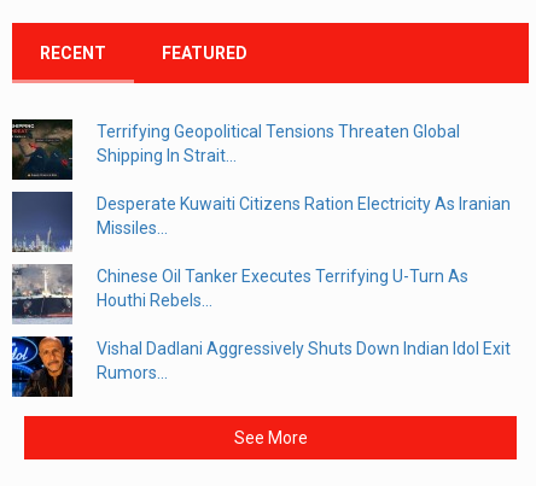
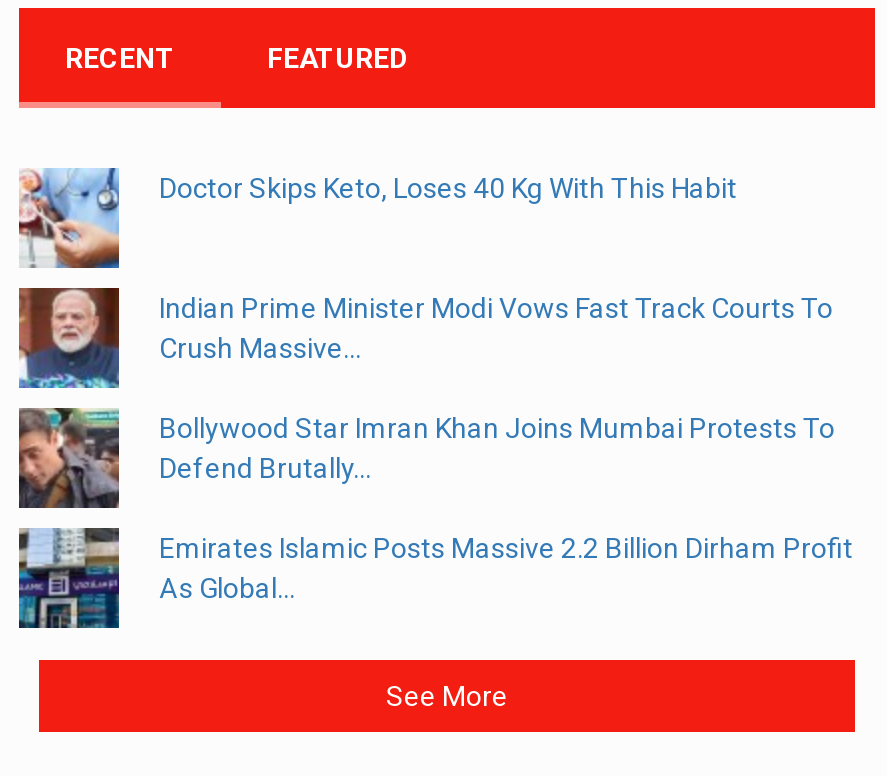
- [image]
- Terrifying Geopolitical Tensions Threaten Global
- Shipping In Strait...
+ [image]
+ Doctor Skips Keto, Loses 40 Kg With This Habit

- [image]
- Desperate Kuwaiti Citizens Ration Electricity As Iranian
- Missiles...
+ [image]
+ Indian Prime Minister Modi Vows Fast Track Courts To
+ Crush Massive...

- [image]
- Chinese Oil Tanker Executes Terrifying U-Turn As
- Houthi Rebels...
+ [image]
+ Bollywood Star Imran Khan Joins Mumbai Protests To
+ Defend Brutally...

- [image]
- Vishal Dadlani Aggressively Shuts Down Indian Idol Exit
- Rumors...
+ [image]
+ Emirates Islamic Posts Massive 2.2 Billion Dirham Profit
+ As Global...
